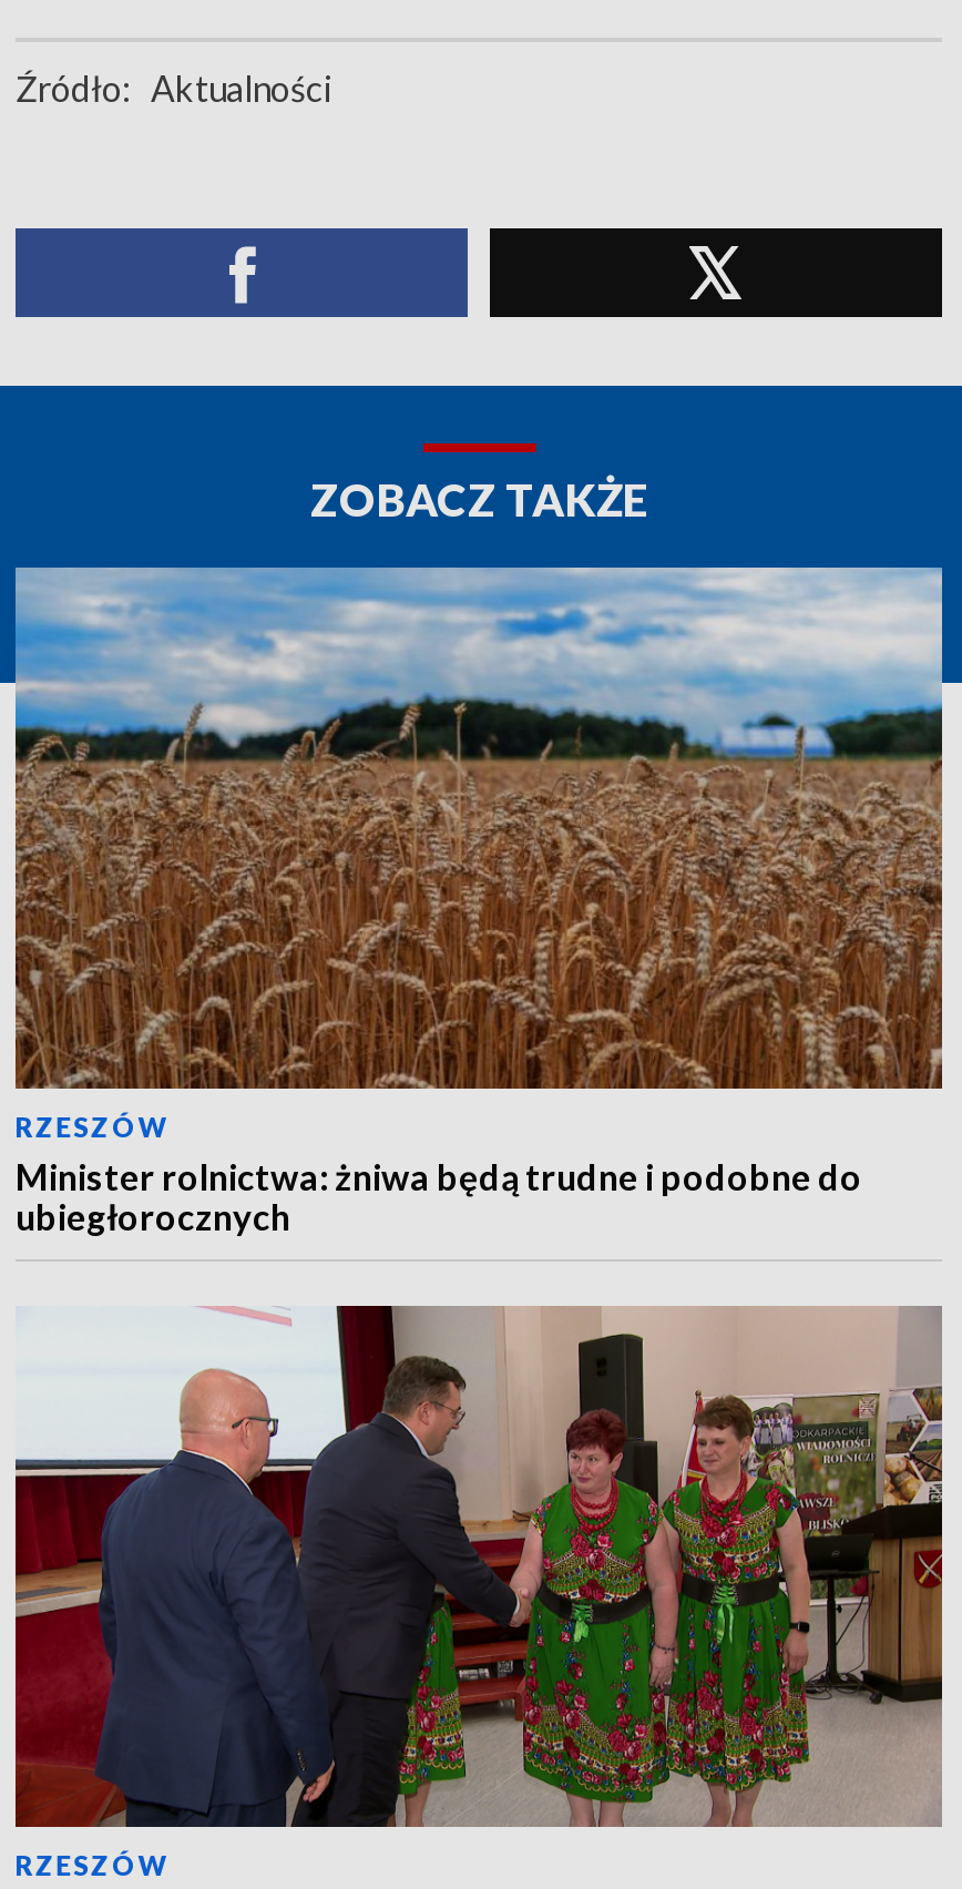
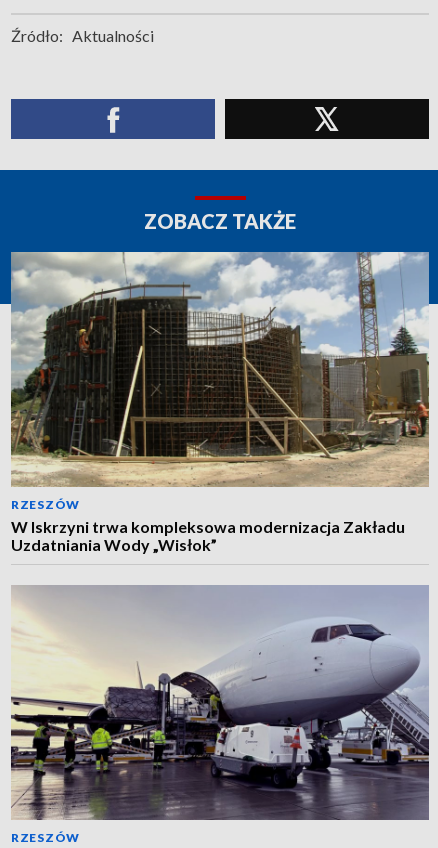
- [image]
- Minister rolnictwa: żniwa będą trudne i podobne do
- ubiegłorocznych
+ [image]
+ W Iskrzyni trwa kompleksowa modernizacja Zakładu
+ Uzdatniania Wody „Wisłok”

- [image]
+ [image]
